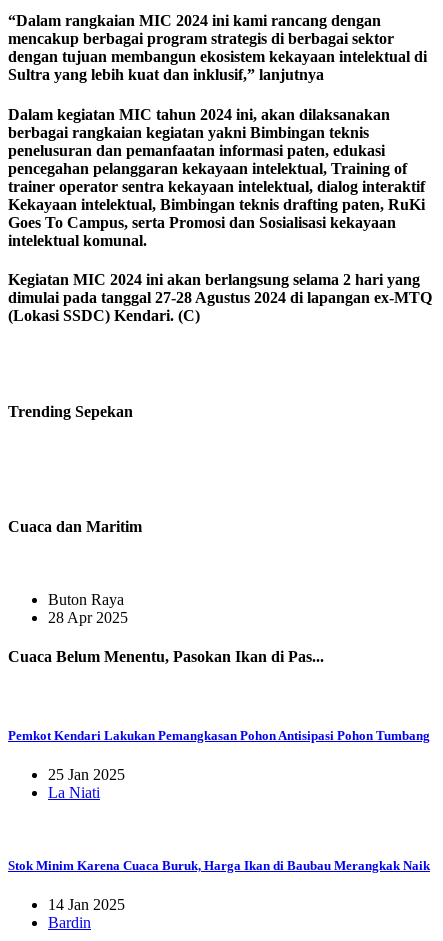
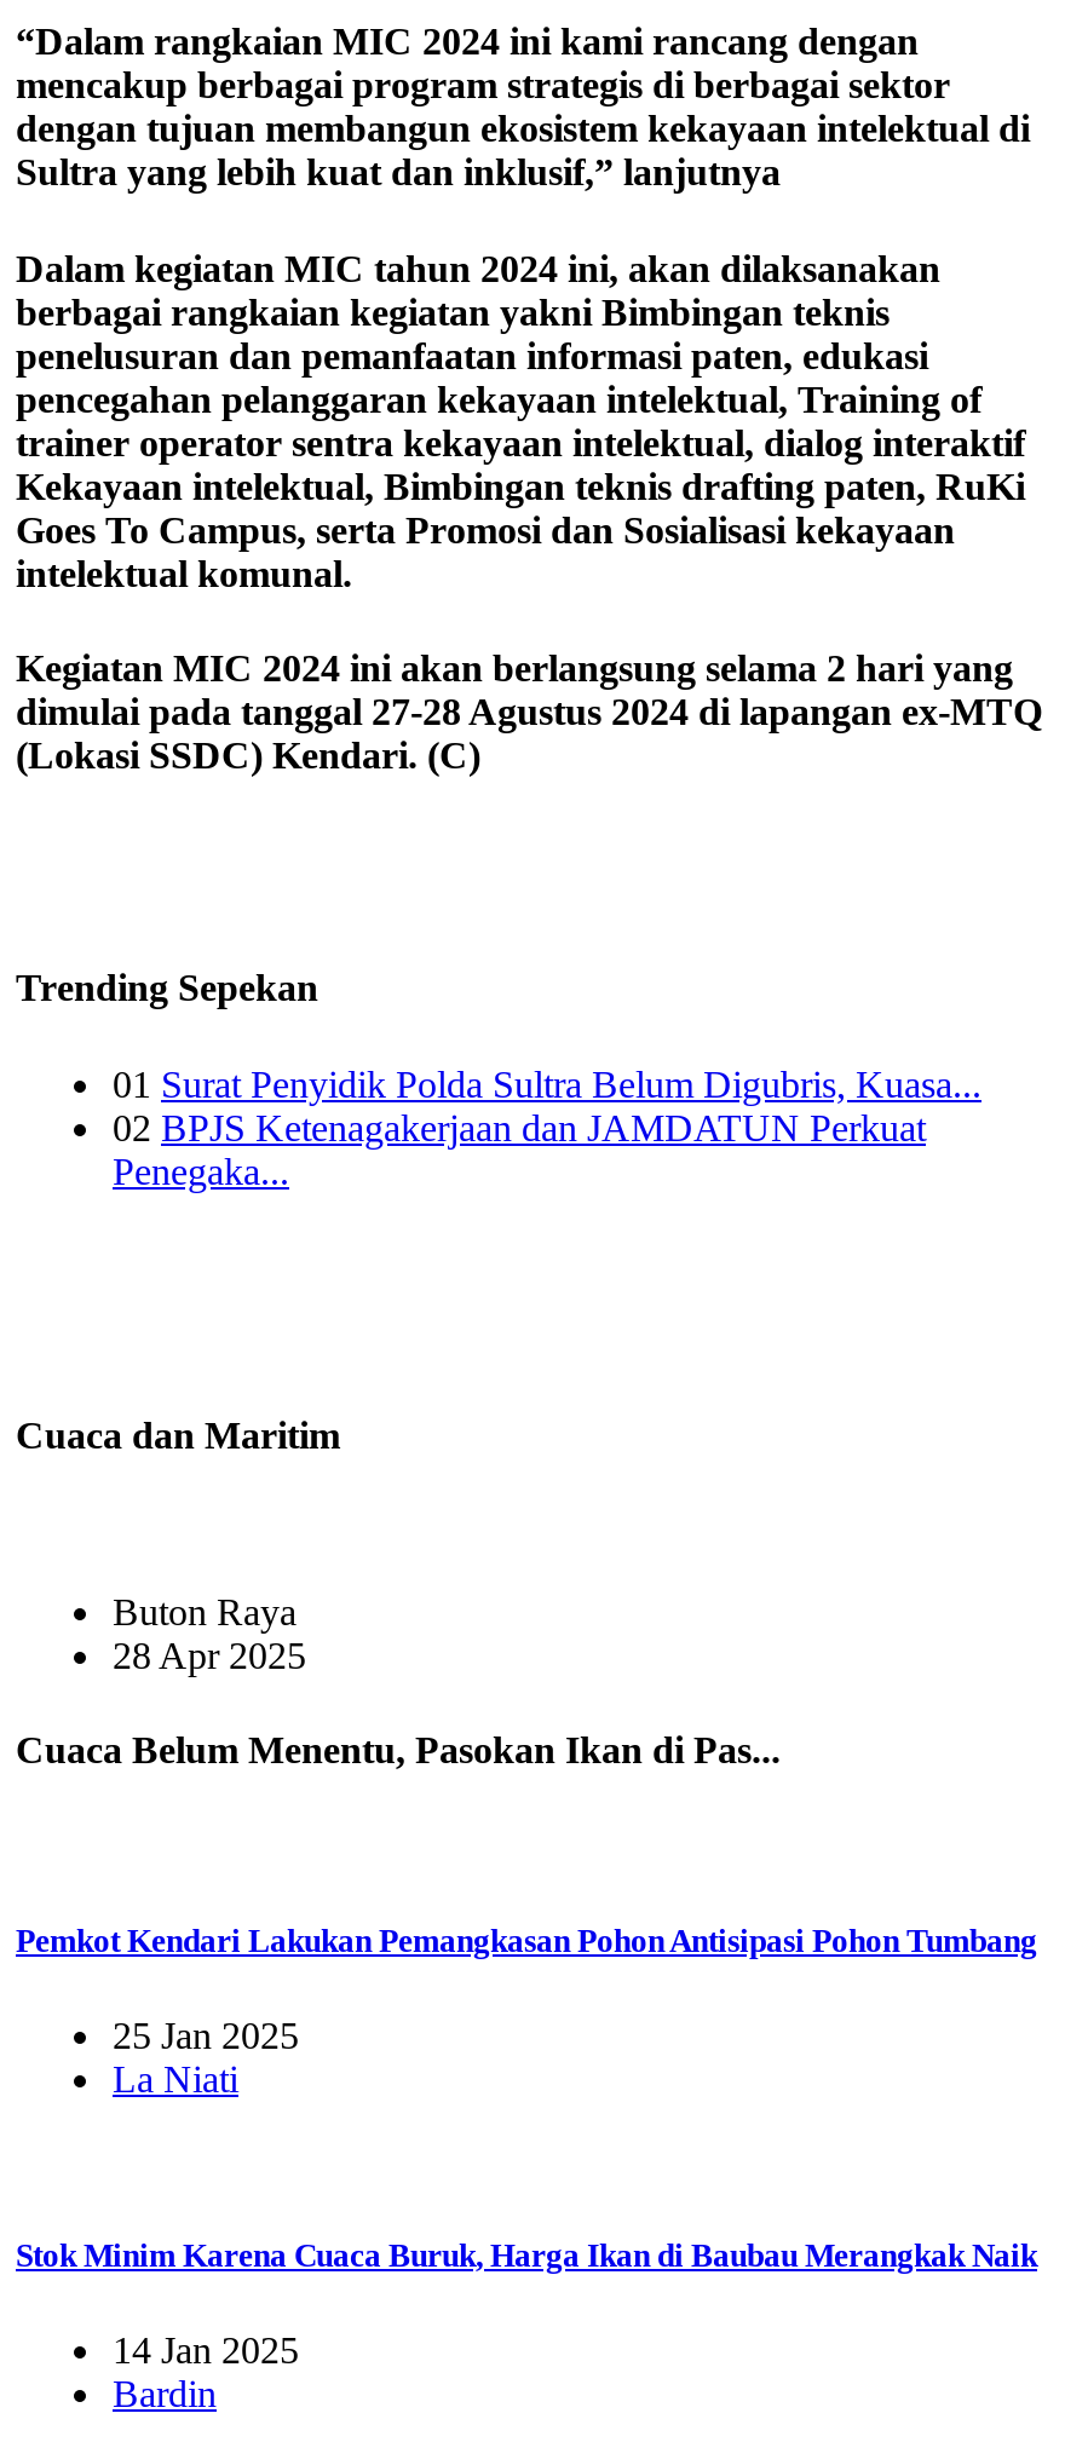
+ 01 Surat Penyidik Polda Sultra Belum Digubris, Kuasa...
+ 02 BPJS Ketenagakerjaan dan JAMDATUN Perkuat
+ Penegaka...
